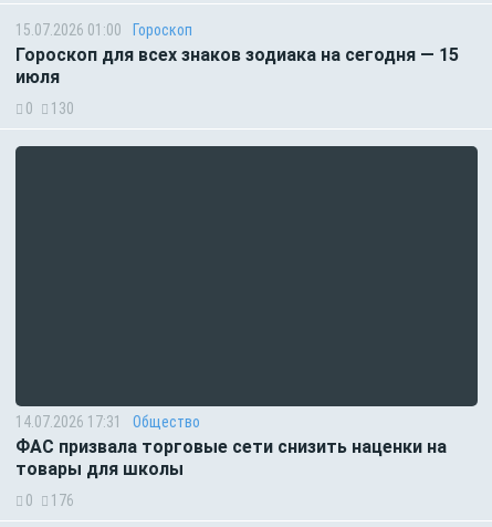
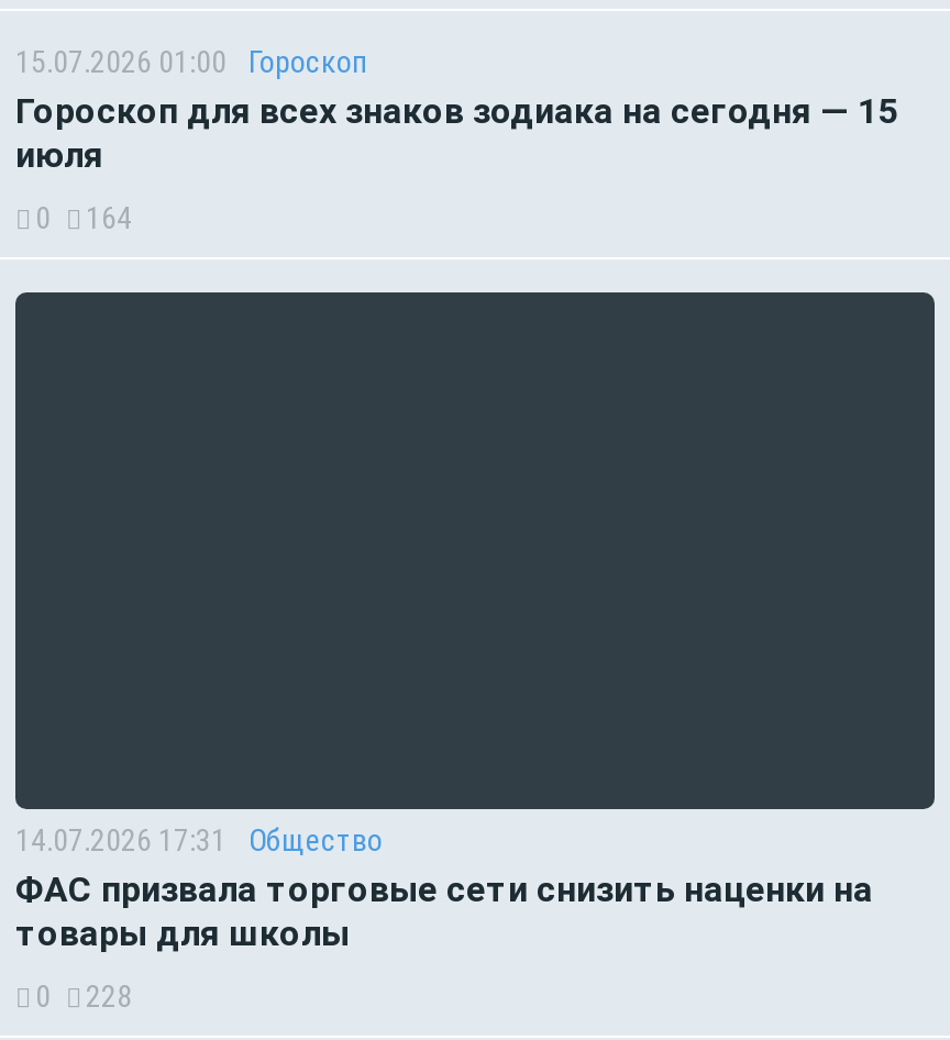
- 0 130
+ 0 164

- 0 176
+ 0 228
